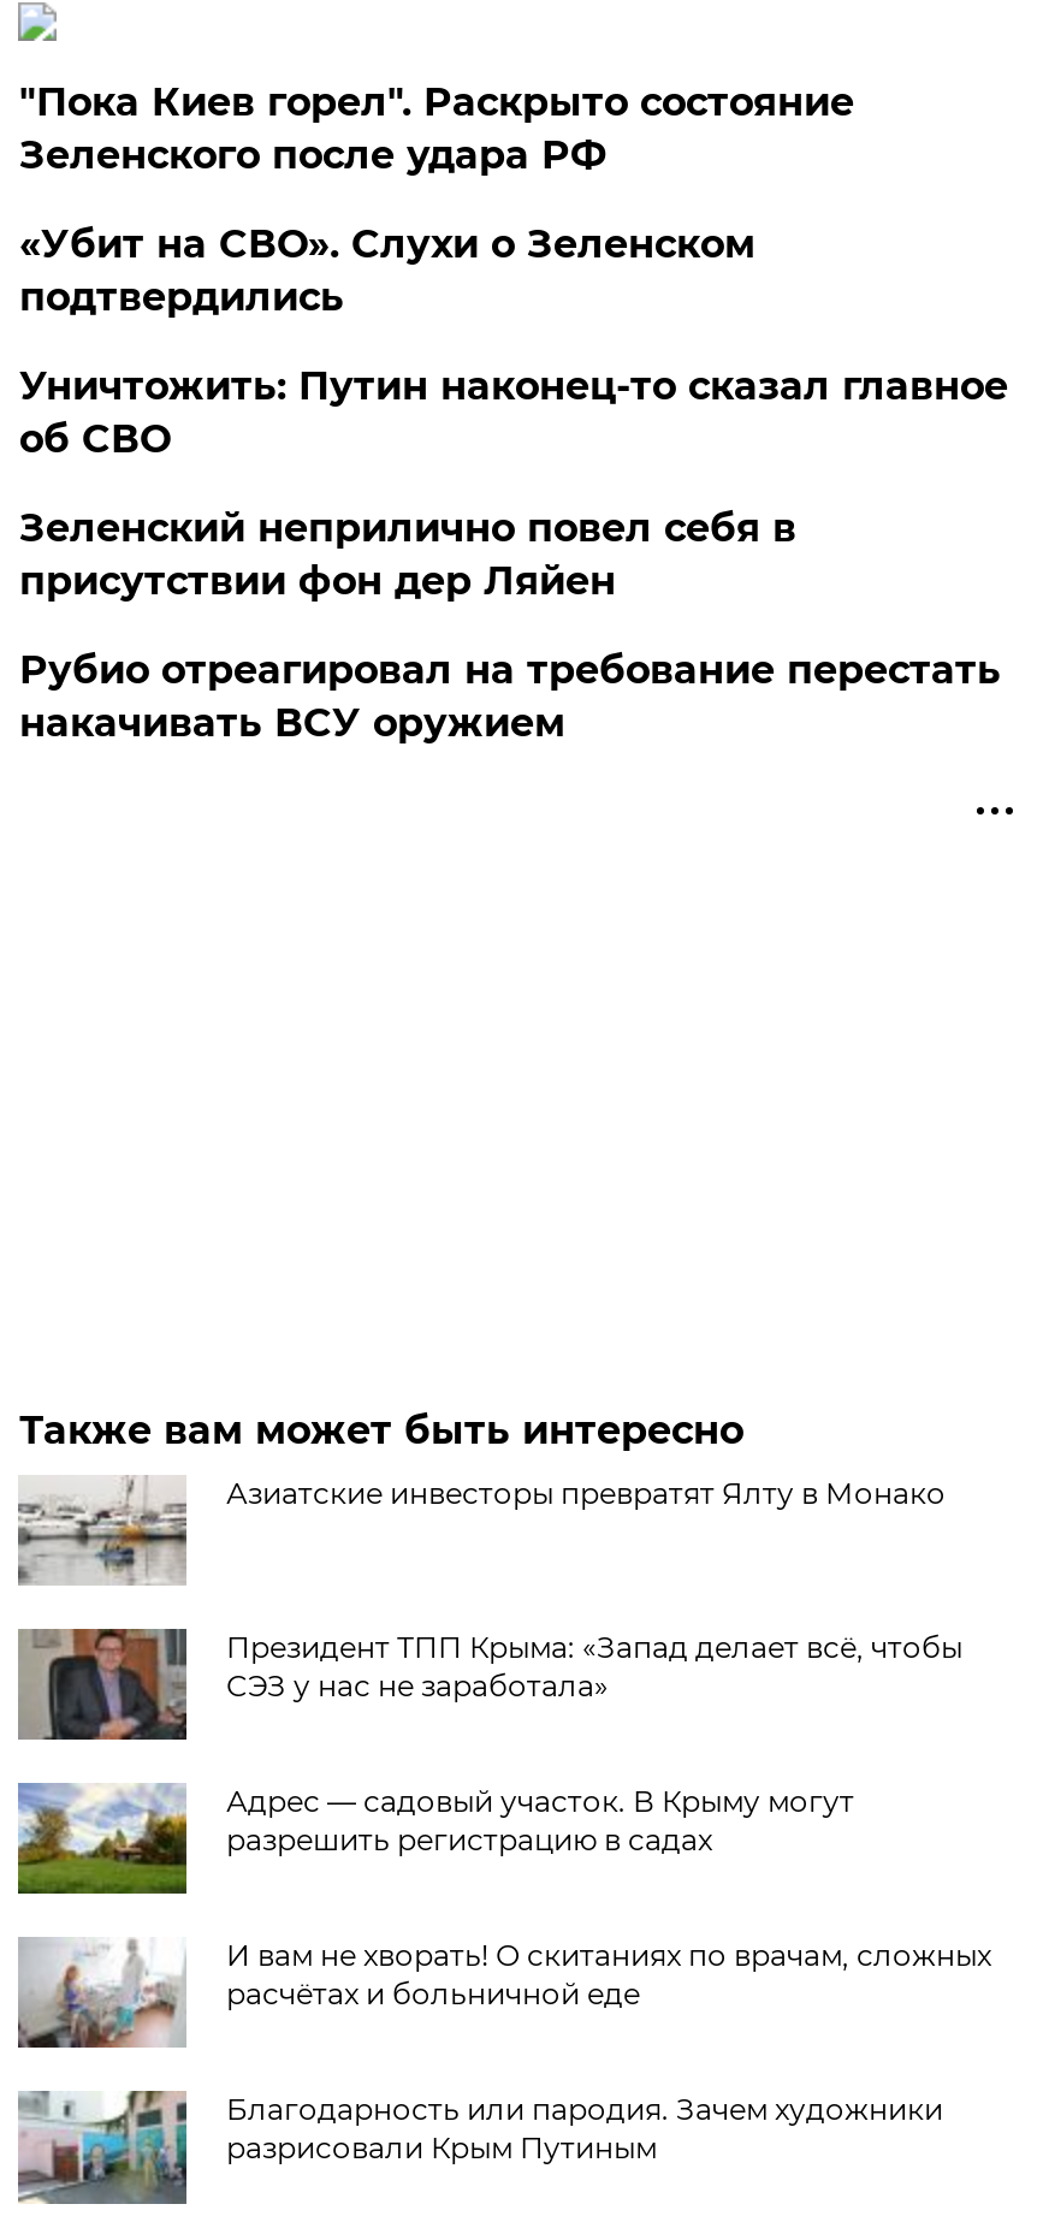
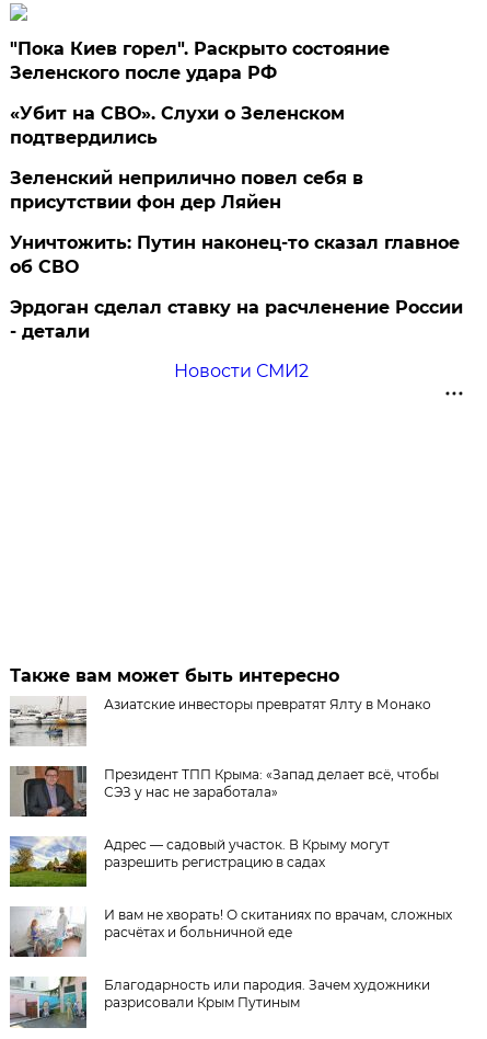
moved down: Уничтожить: Путин наконец-то сказал главное | об СВО

moved up: Зеленский неприлично повел cебя в | присутствии фон дер Ляйен

- Рубио отреагировал на требование перестать
- накачивать ВСУ оружием
+ Эрдоган сделал ставку на расчленение России
+ - детали
+ Новости СМИ2
